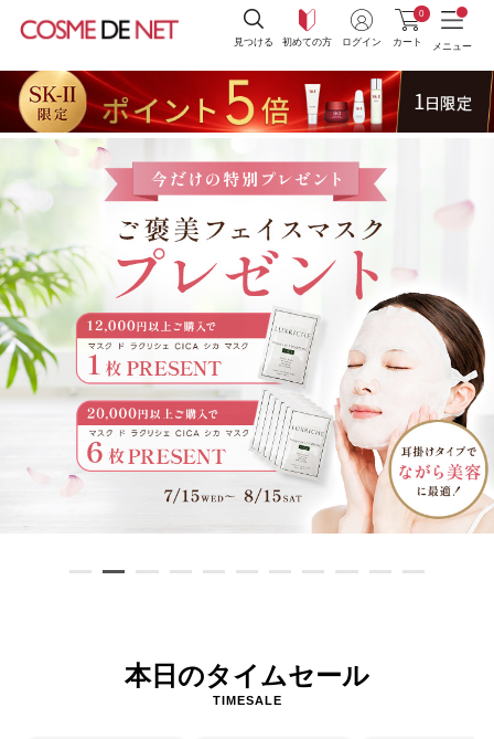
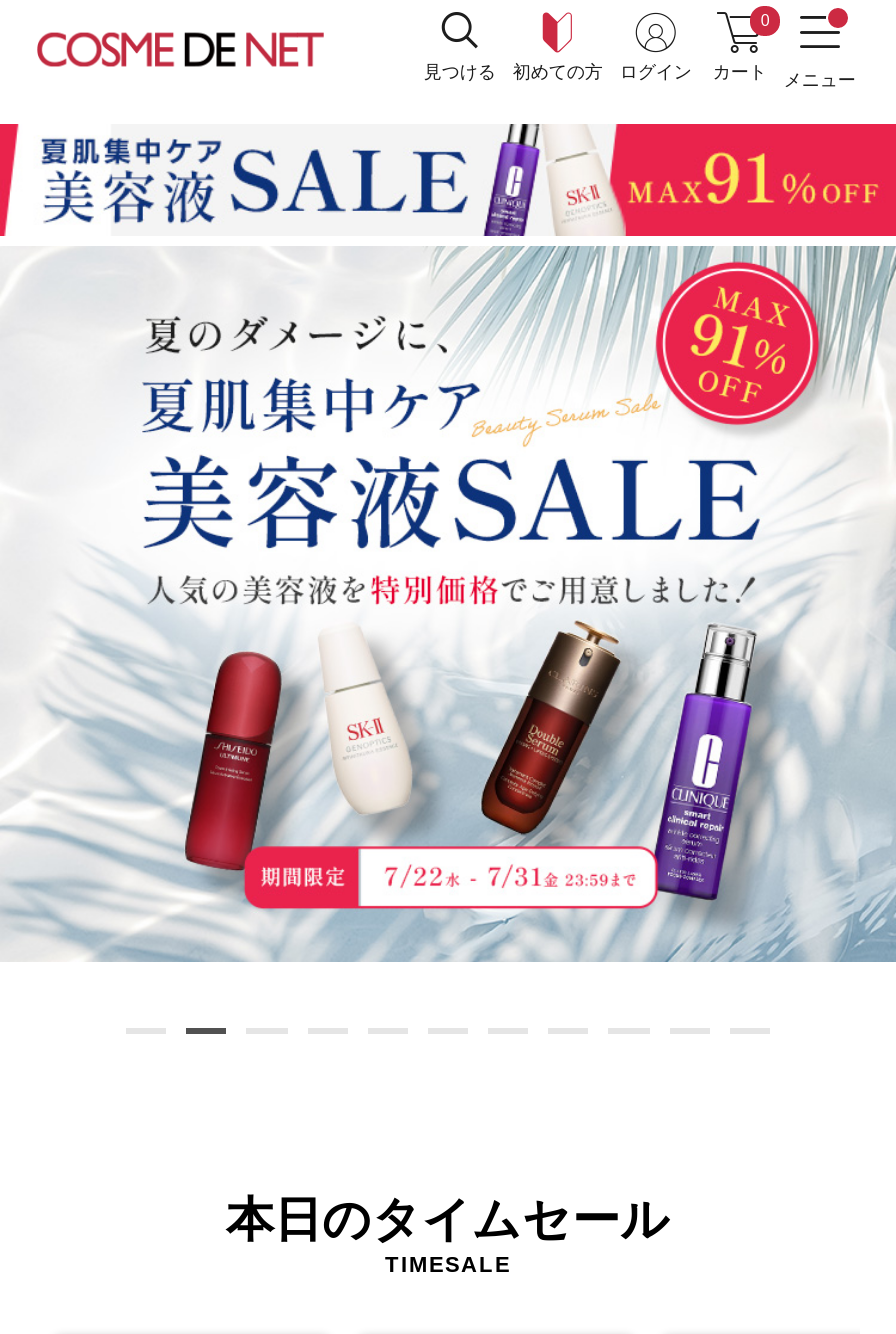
- [image]
+ [image]
